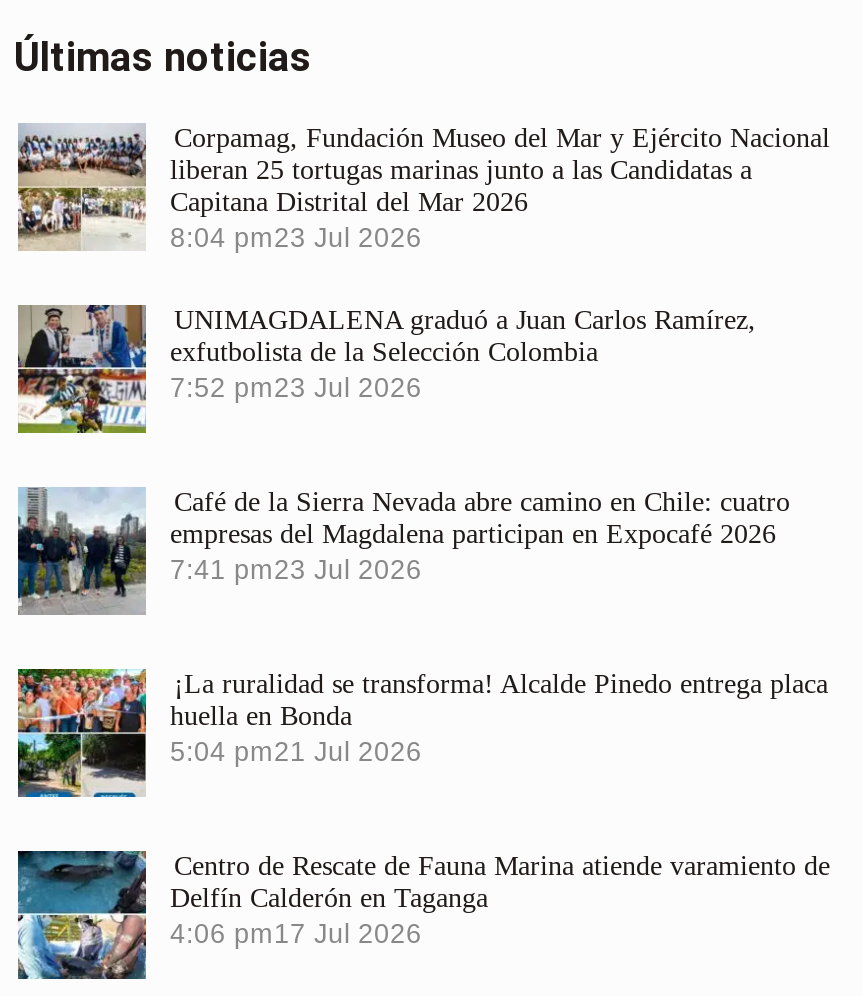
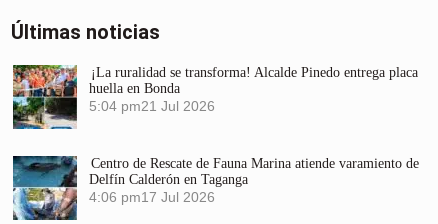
- [image]
- Corpamag, Fundación Museo del Mar y Ejército Nacional
- liberan 25 tortugas marinas junto a las Candidatas a
- Capitana Distrital del Mar 2026
- 8:04 pm23 Jul 2026
- UNIMAGDALENA graduó a Juan Carlos Ramírez,
- exfutbolista de la Selección Colombia
- 7:52 pm23 Jul 2026

- [image]
- Café de la Sierra Nevada abre camino en Chile: cuatro
- empresas del Magdalena participan en Expocafé 2026
- 7:41 pm23 Jul 2026

- [image]
